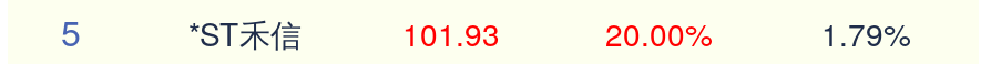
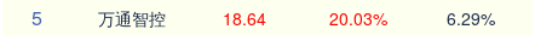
- *ST禾信
- 101.93
- 20.00%
- 1.79%
+ 万通智控
+ 18.64
+ 20.03%
+ 6.29%
